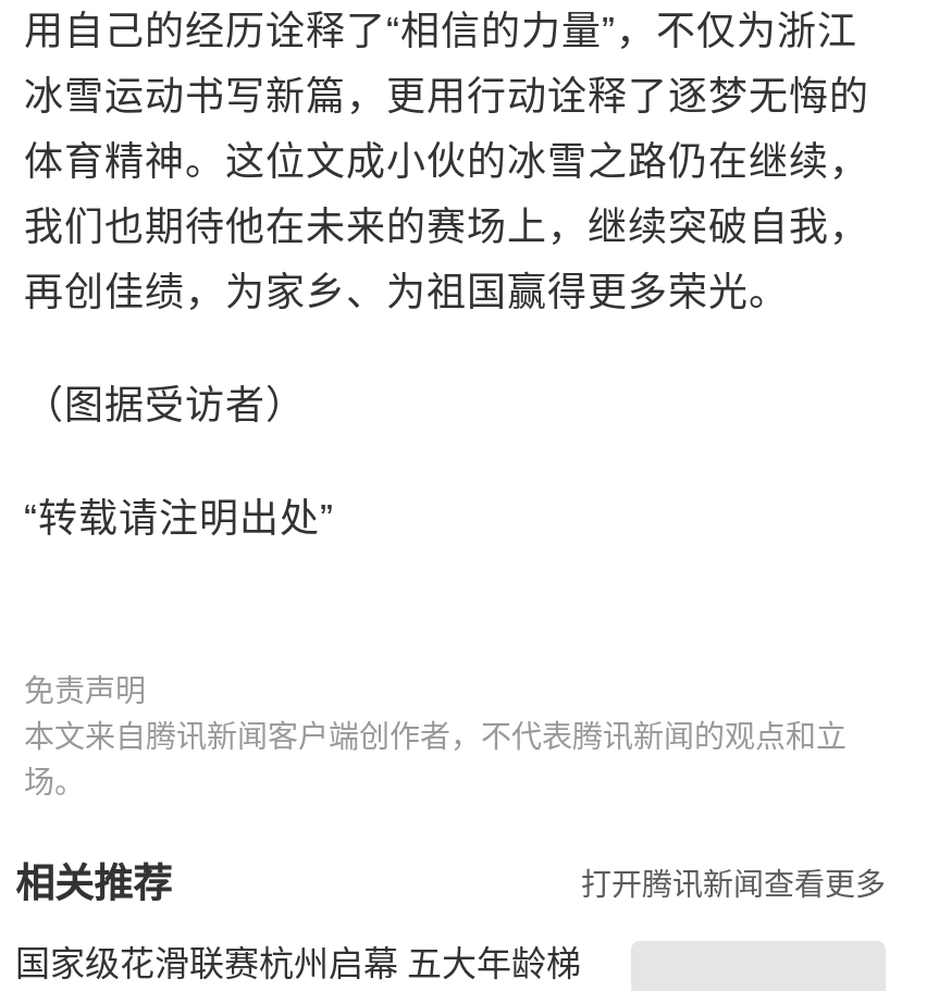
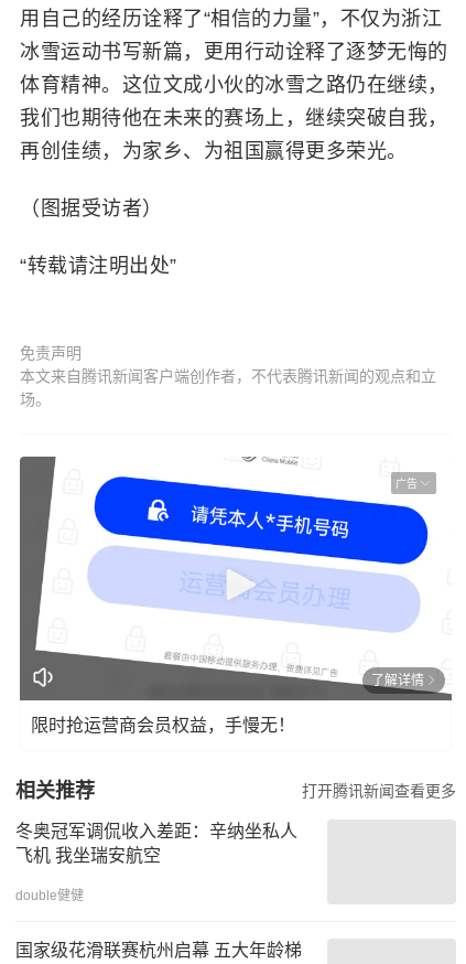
+ [image]
+ 广告

+ 了解详情
+ 限时抢运营商会员权益，手慢无！

+ 冬奥冠军调侃收入差距：辛纳坐私人
+ 飞机 我坐瑞安航空
+ double健健
